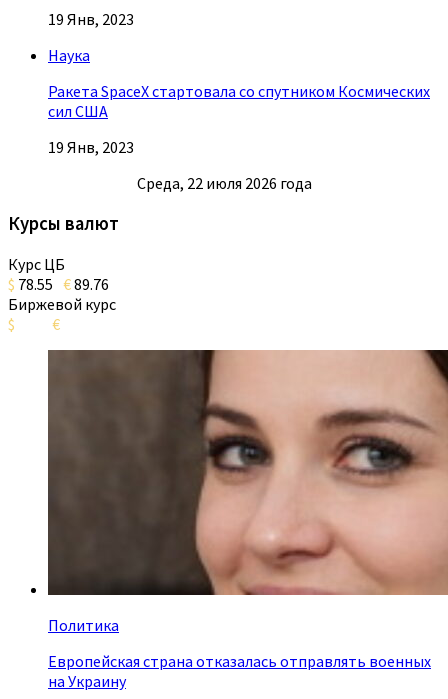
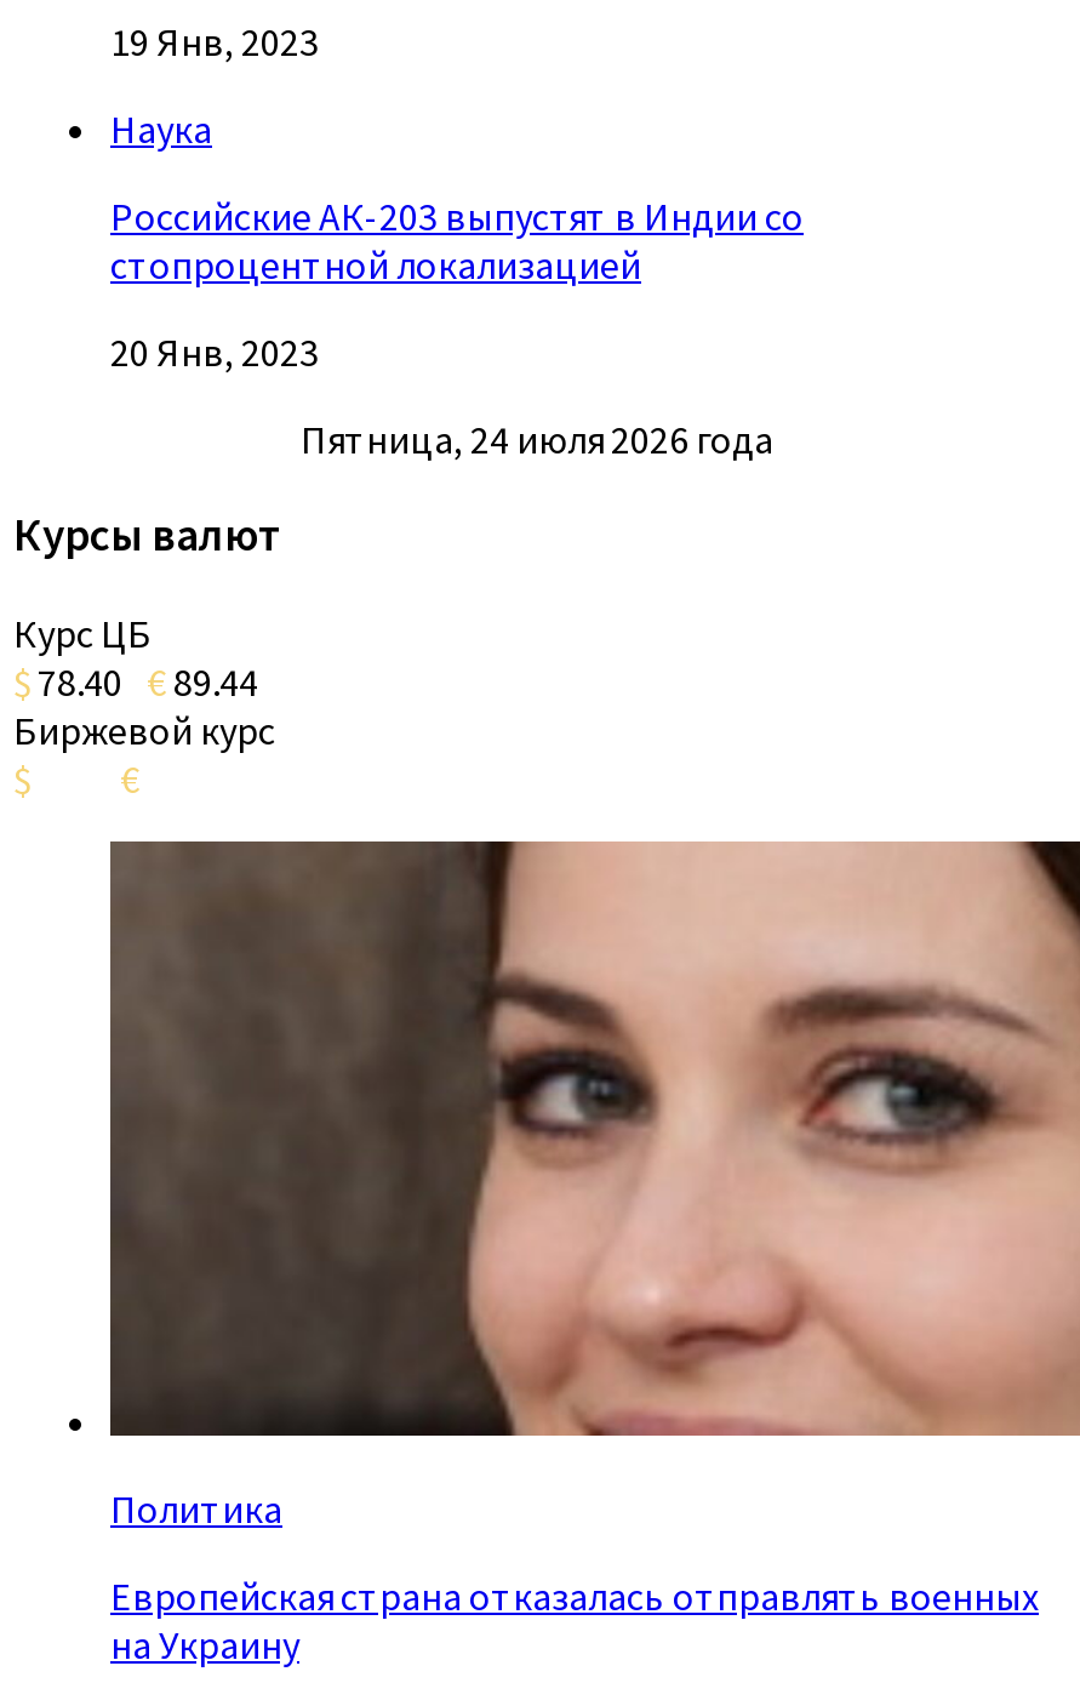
- Ракета SpaceX стартовала со спутником Космических
- сил США
+ Российские АК-203 выпустят в Индии со
+ стопроцентной локализацией

- 19 Янв, 2023
+ 20 Янв, 2023

- Среда, 22 июля 2026 года
+ Пятница, 24 июля 2026 года

- $ 78.55 € 89.76
+ $ 78.40 € 89.44
